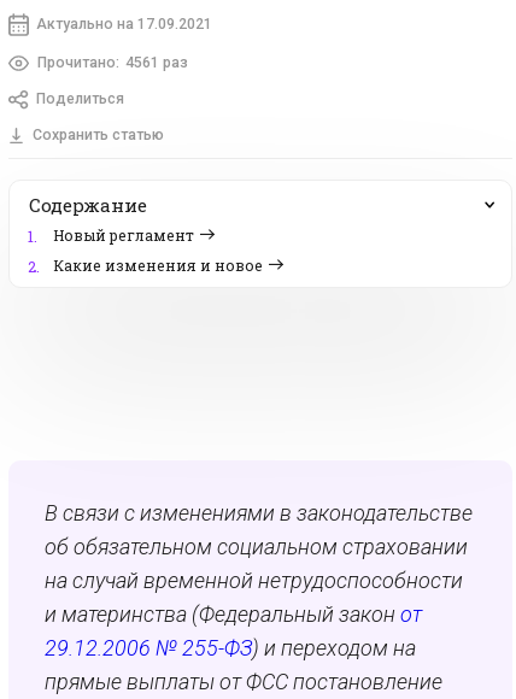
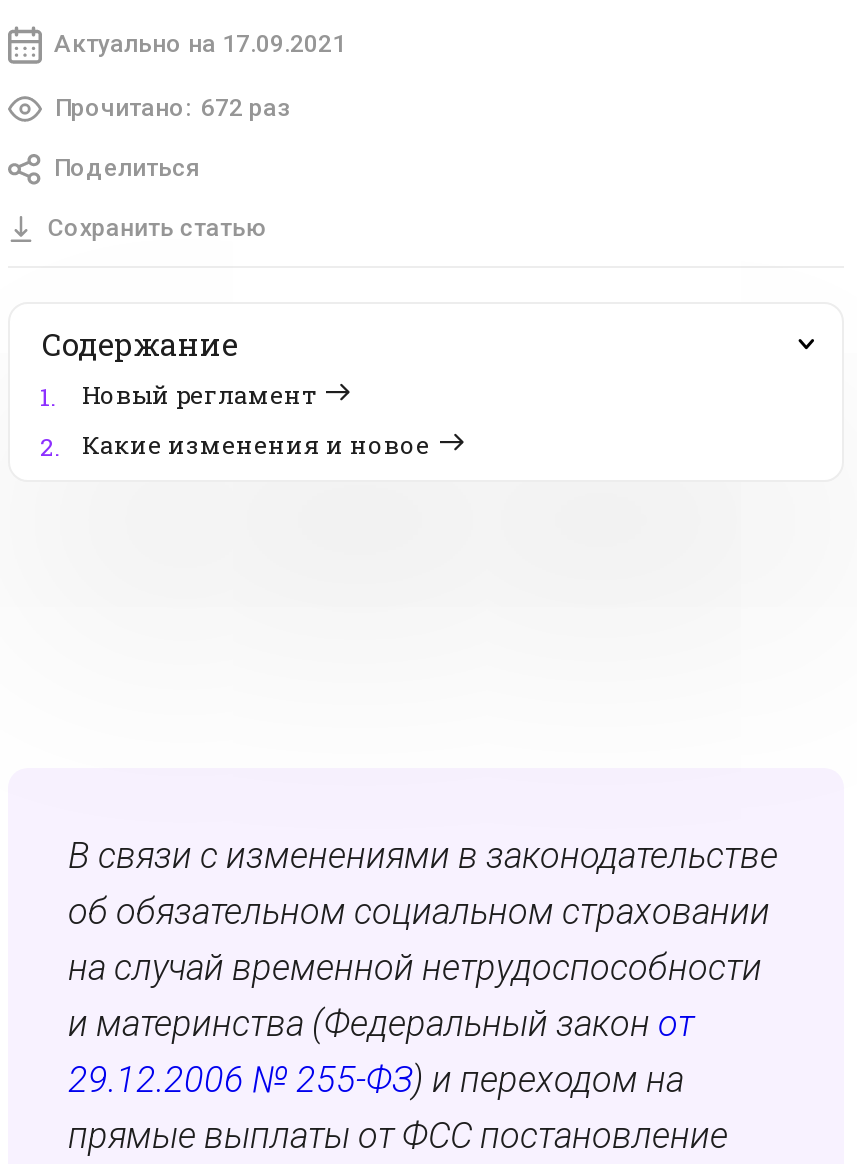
- Прочитано: 4561 раз
+ Прочитано: 672 раз
